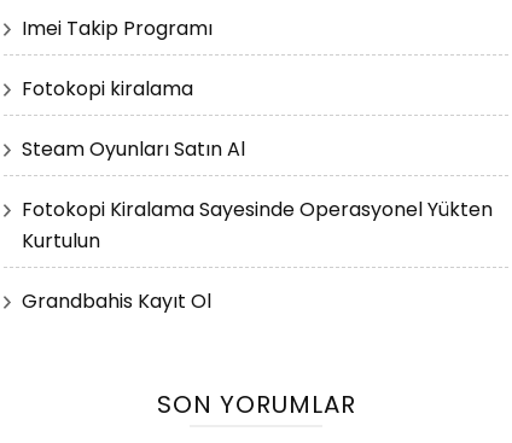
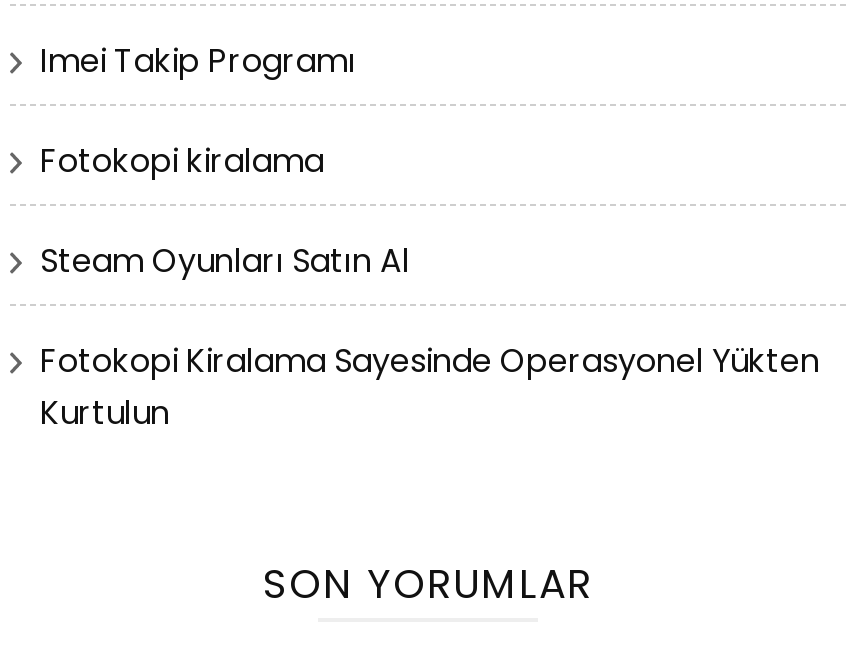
- Grandbahis Kayıt Ol
